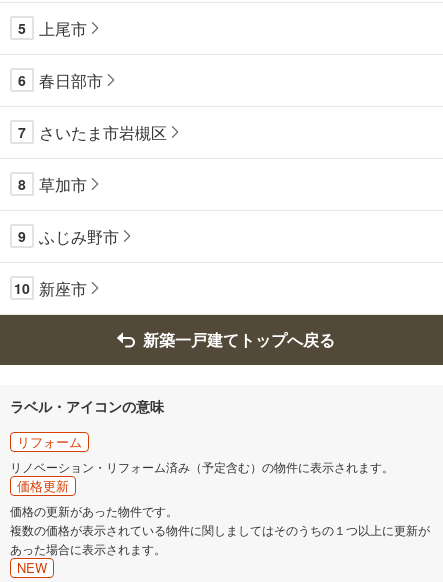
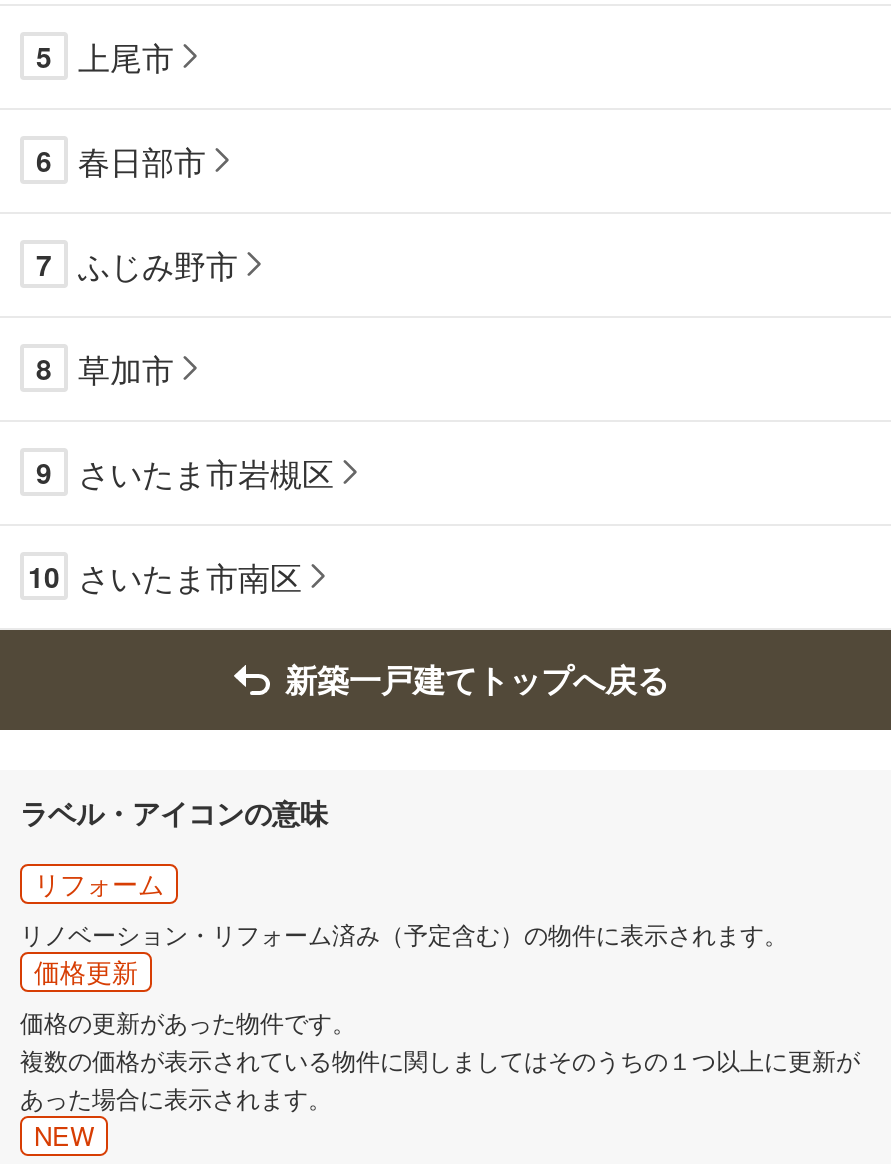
moved down: さいたま市岩槻区

moved up: ふじみ野市

- 10 新座市
+ 10 さいたま市南区
